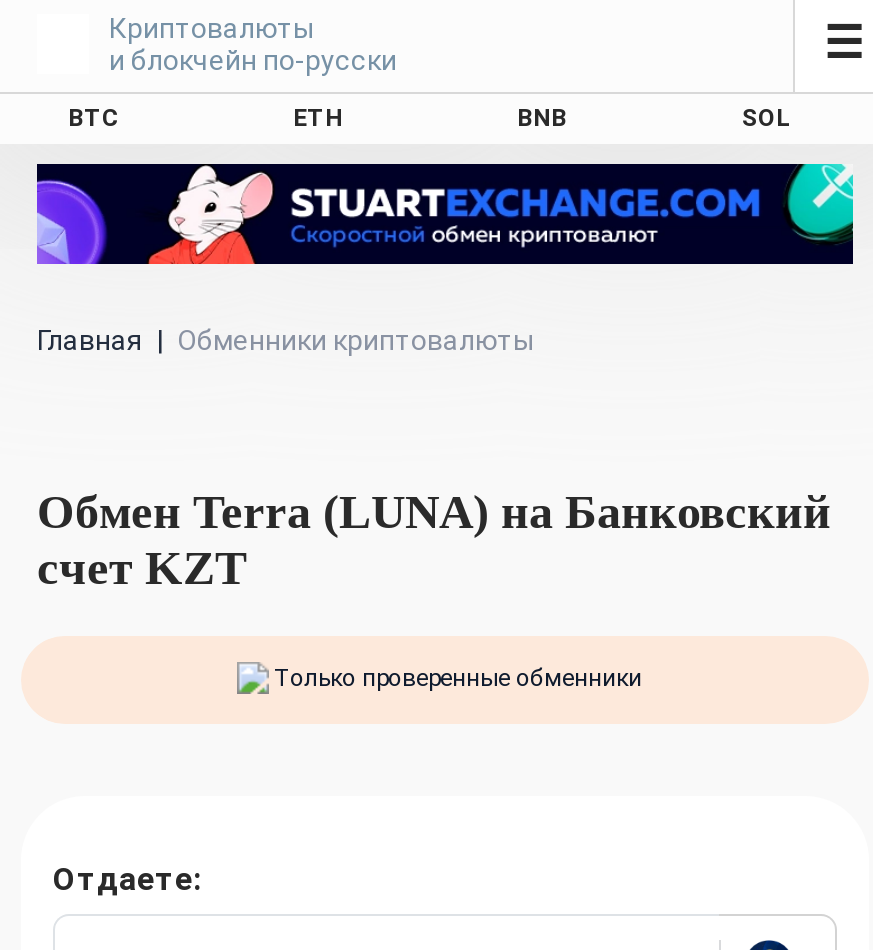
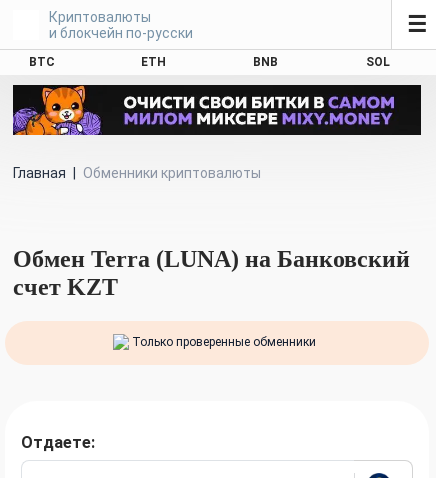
- [image]
+ [image]
